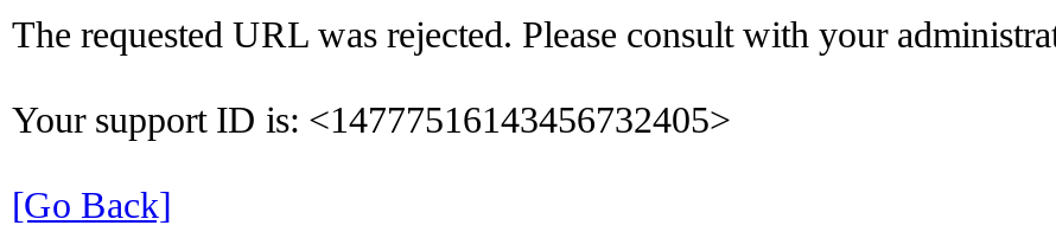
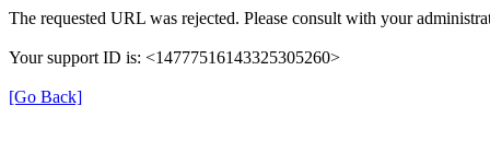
- Your support ID is: <14777516143456732405>
+ Your support ID is: <14777516143325305260>
